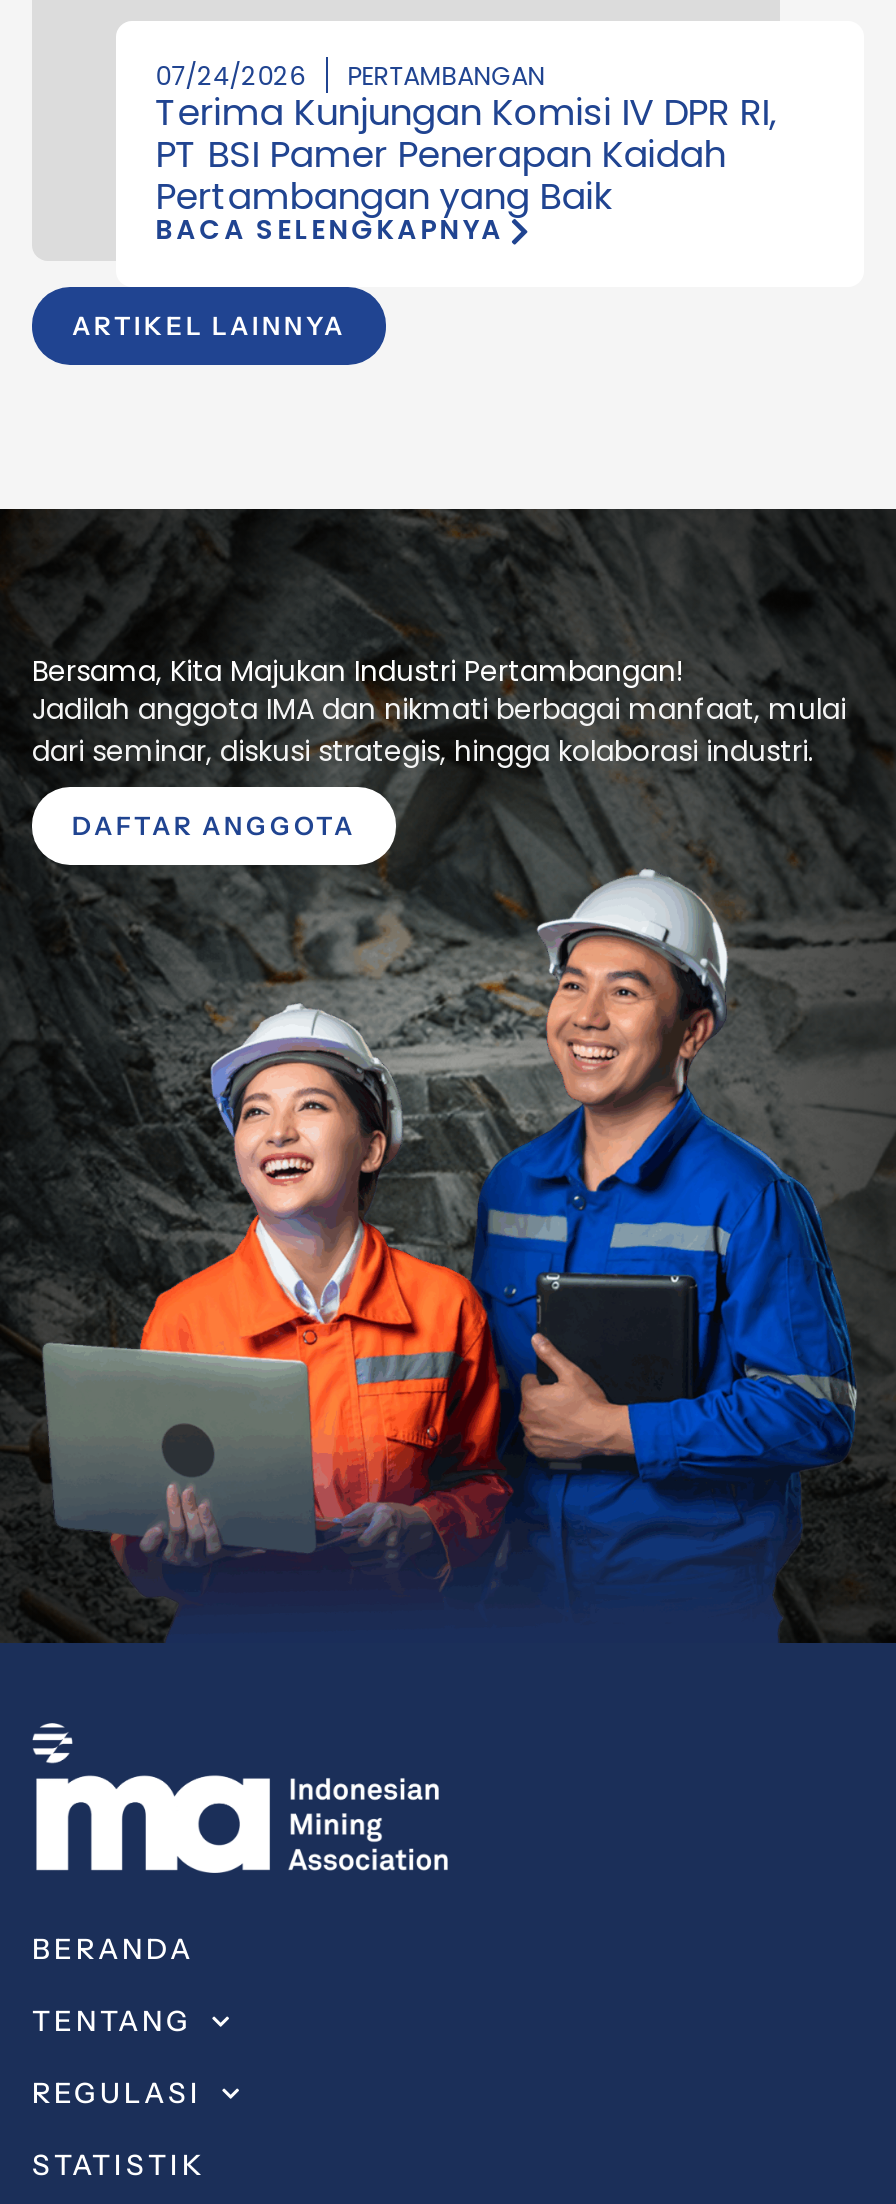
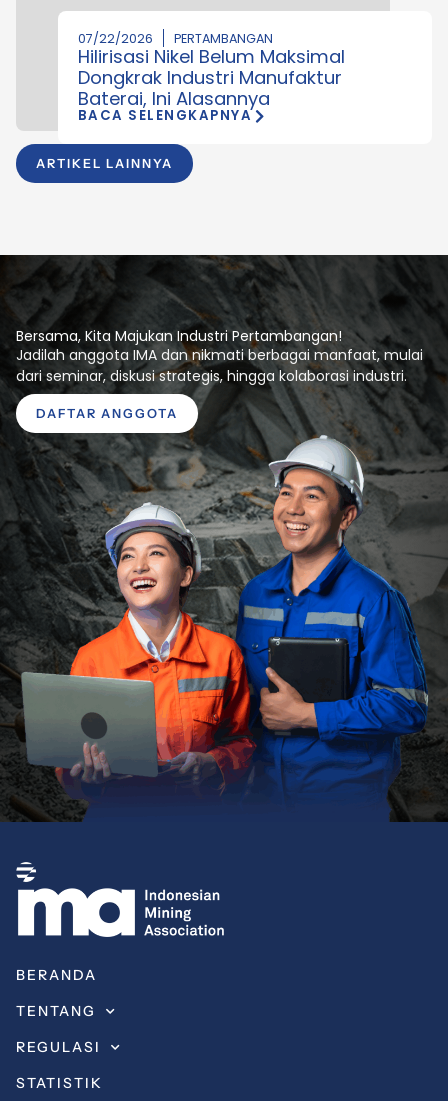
- 07/24/2026 PERTAMBANGAN
+ 07/22/2026 PERTAMBANGAN

- Terima Kunjungan Komisi IV DPR RI,
- PT BSI Pamer Penerapan Kaidah
- Pertambangan yang Baik
+ Hilirisasi Nikel Belum Maksimal
+ Dongkrak Industri Manufaktur
+ Baterai, Ini Alasannya
